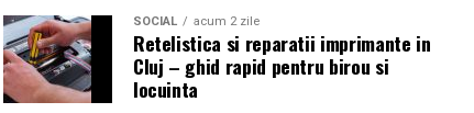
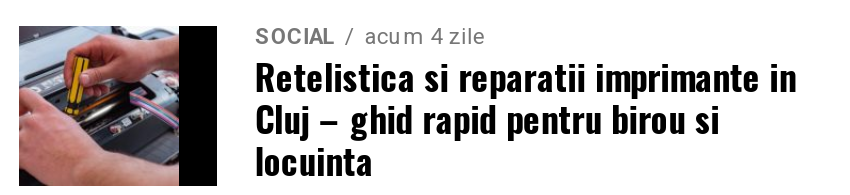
- SOCIAL acum 2 zile
+ SOCIAL acum 4 zile
